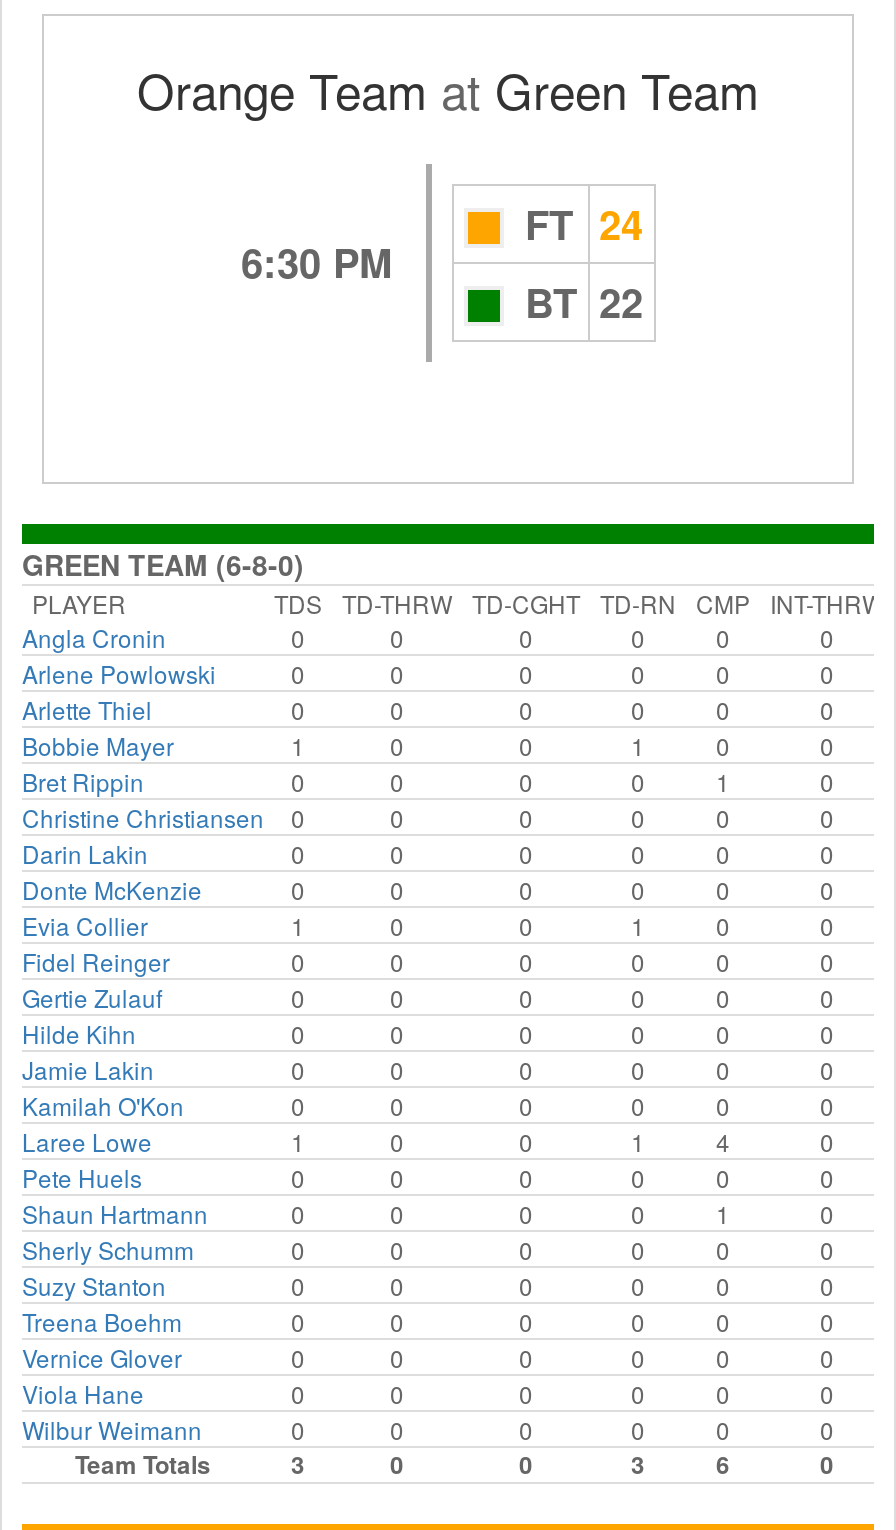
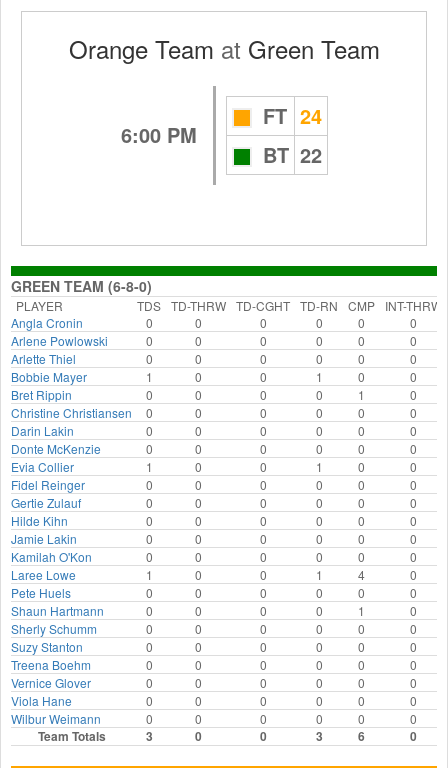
- 6:30 PM
+ 6:00 PM
